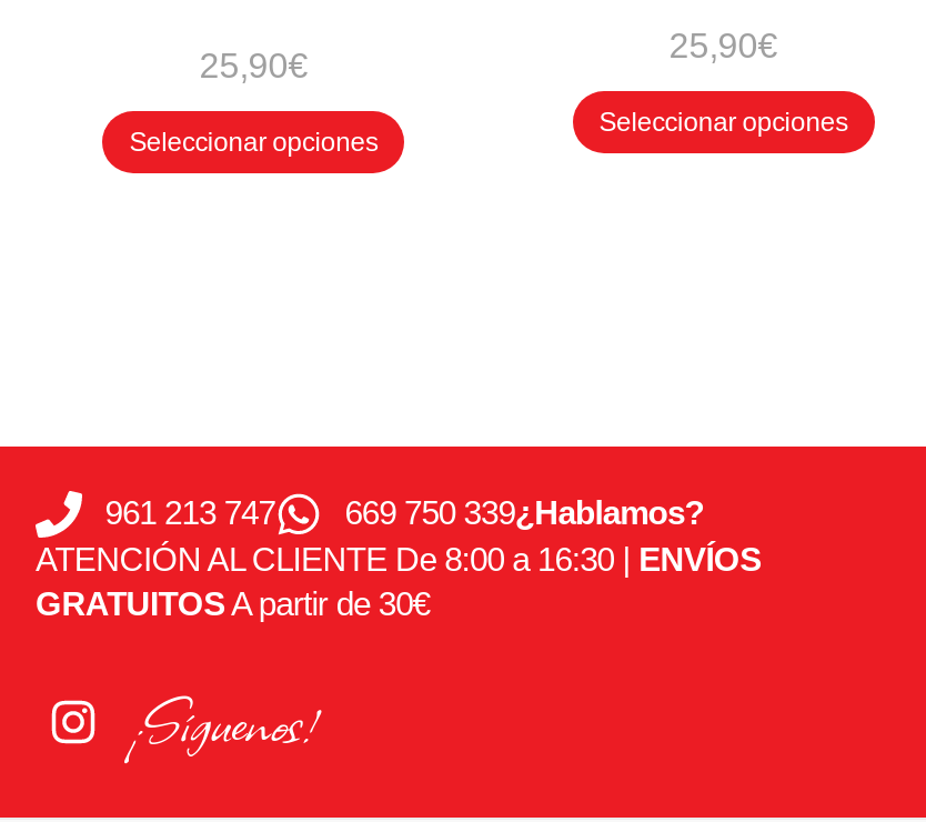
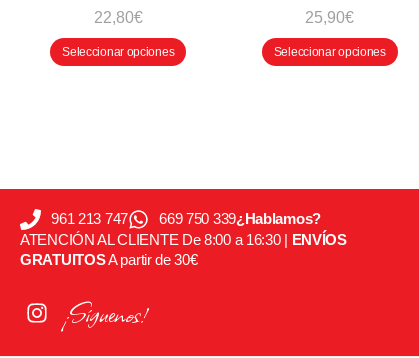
- 25,90€
+ 22,80€
